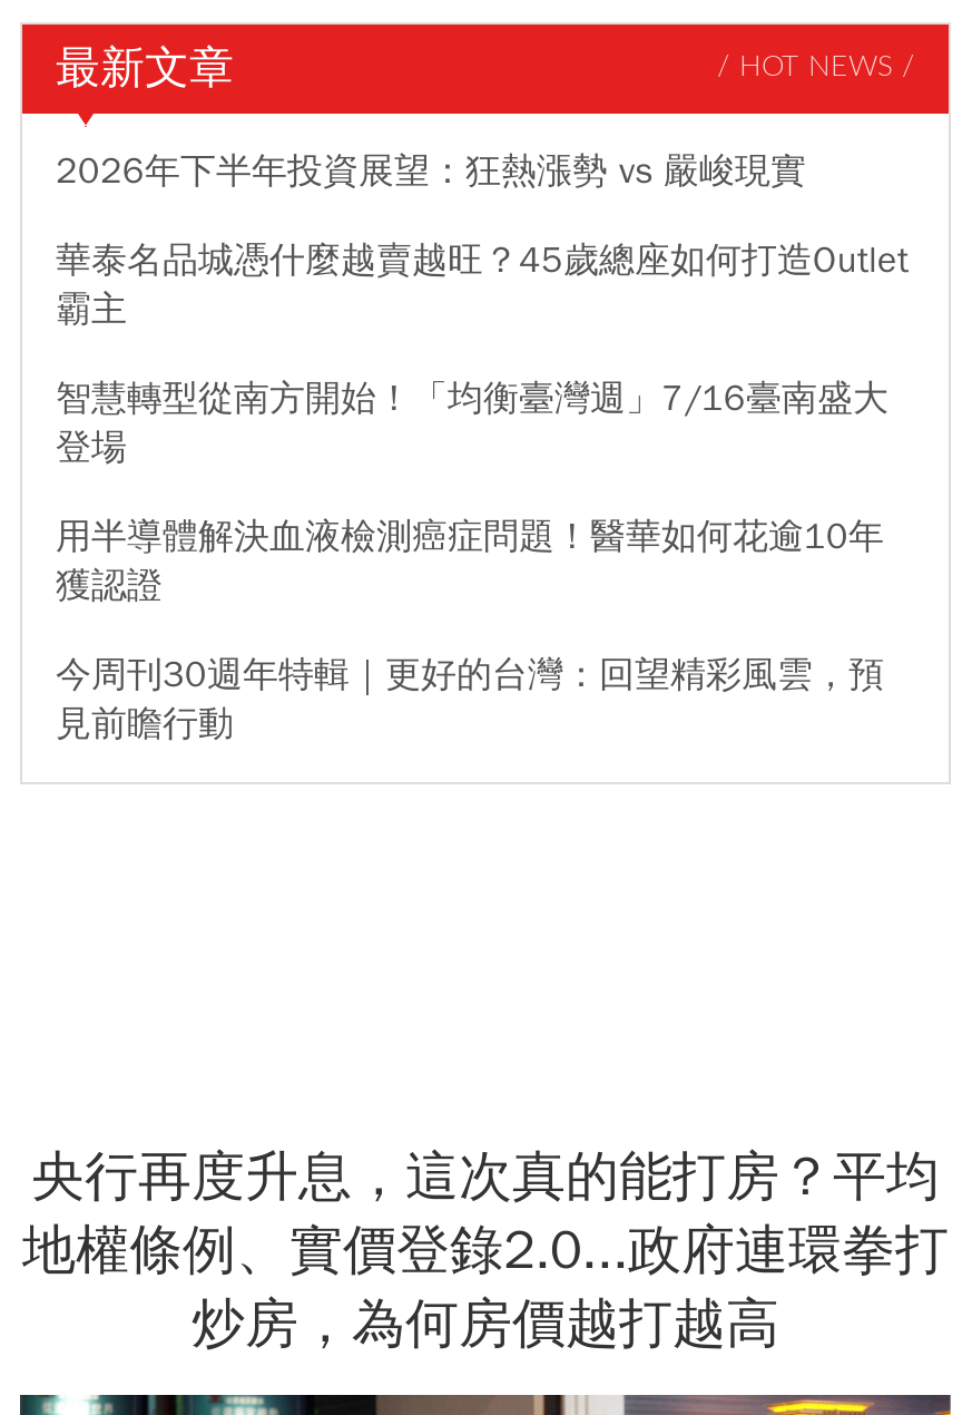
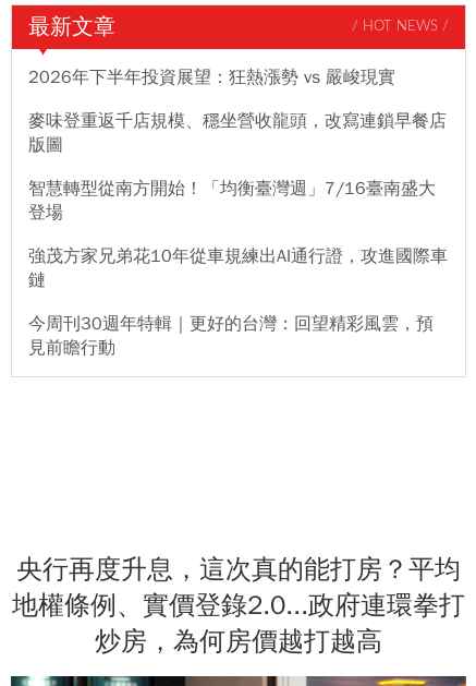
- 華泰名品城憑什麼越賣越旺？45歲總座如何打造Outlet
- 霸主
+ 麥味登重返千店規模、穩坐營收龍頭，改寫連鎖早餐店
+ 版圖

- 用半導體解決血液檢測癌症問題！醫華如何花逾10年
- 獲認證
+ 強茂方家兄弟花10年從車規練出AI通行證，攻進國際車
+ 鏈
